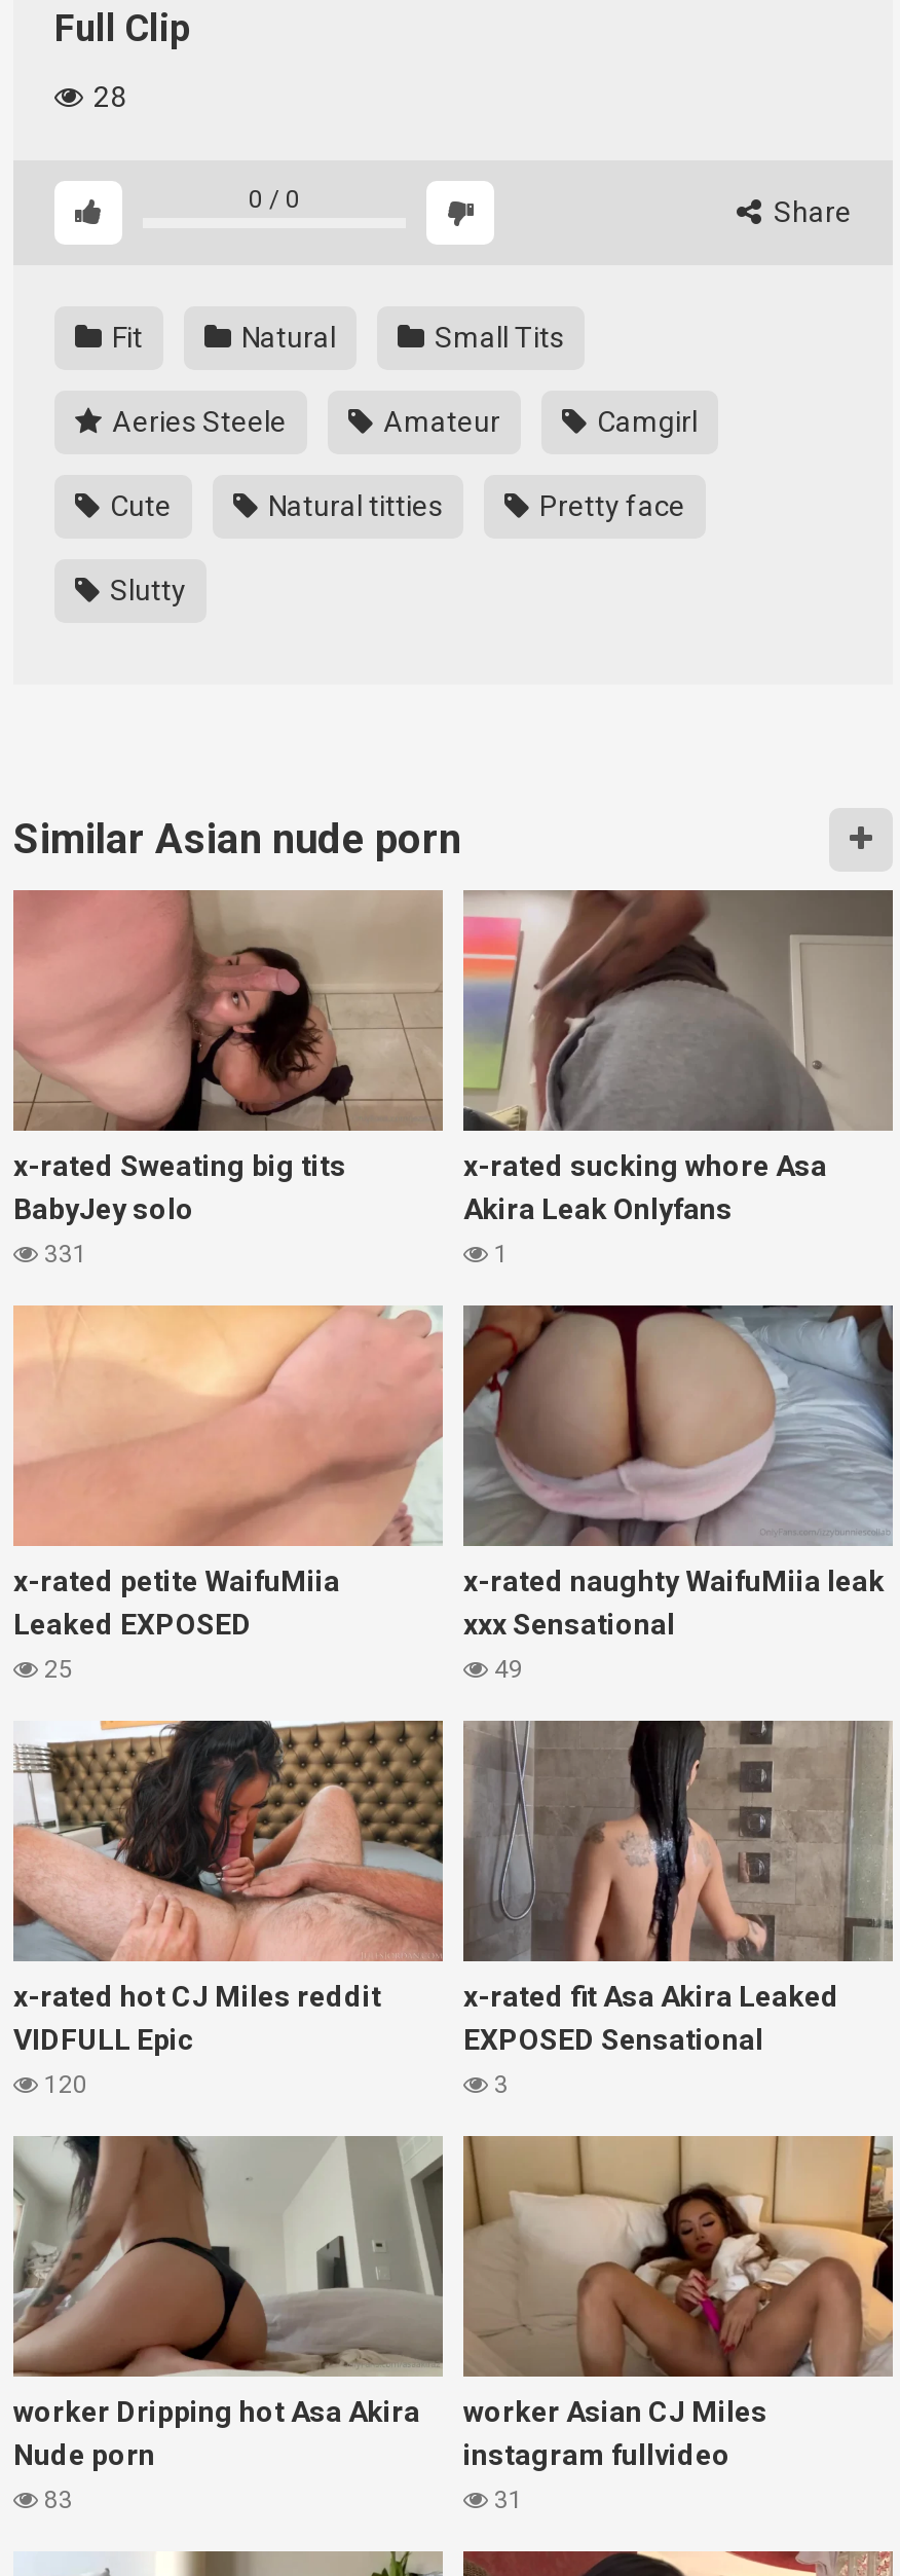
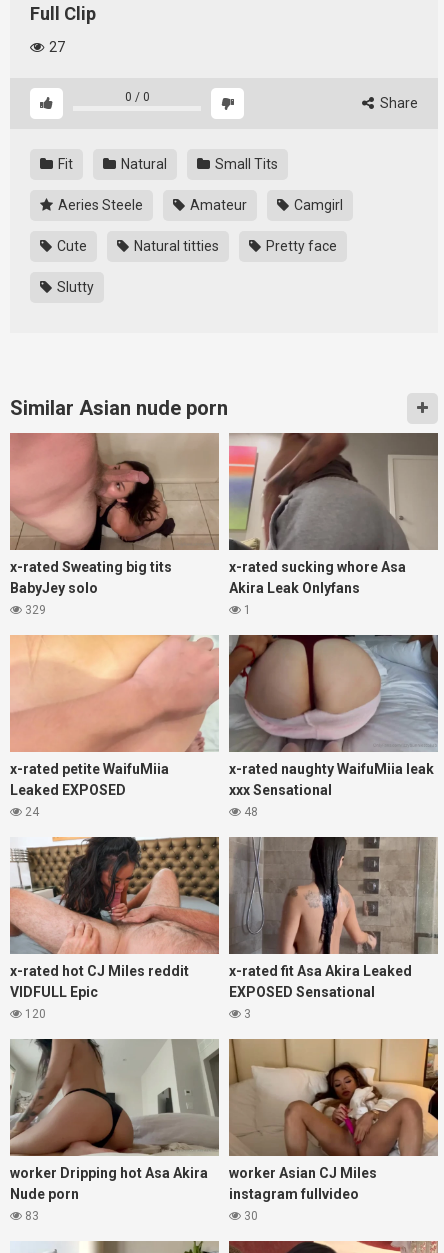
- 28
+ 27

- 331
+ 329

- 25
+ 24

- 49
+ 48

- 31
+ 30
